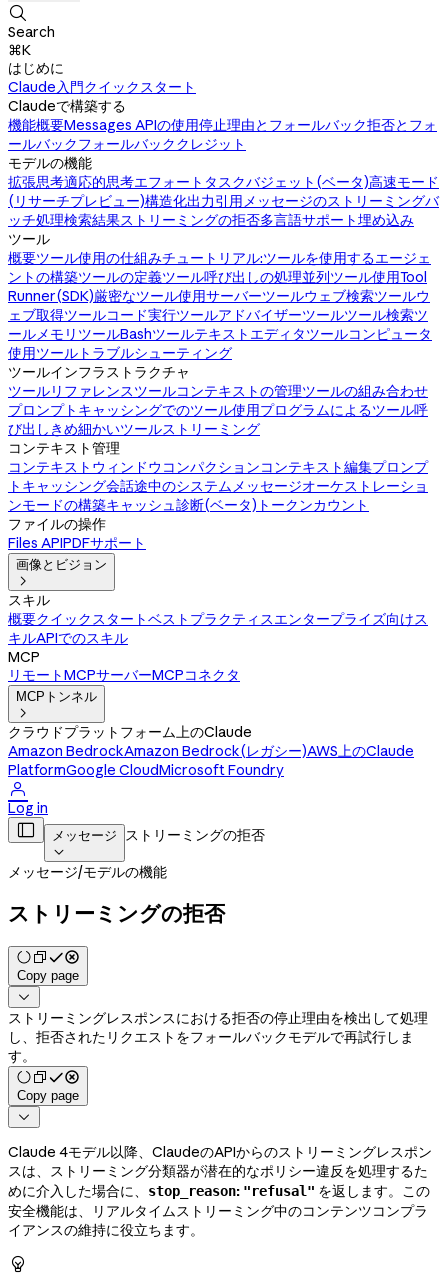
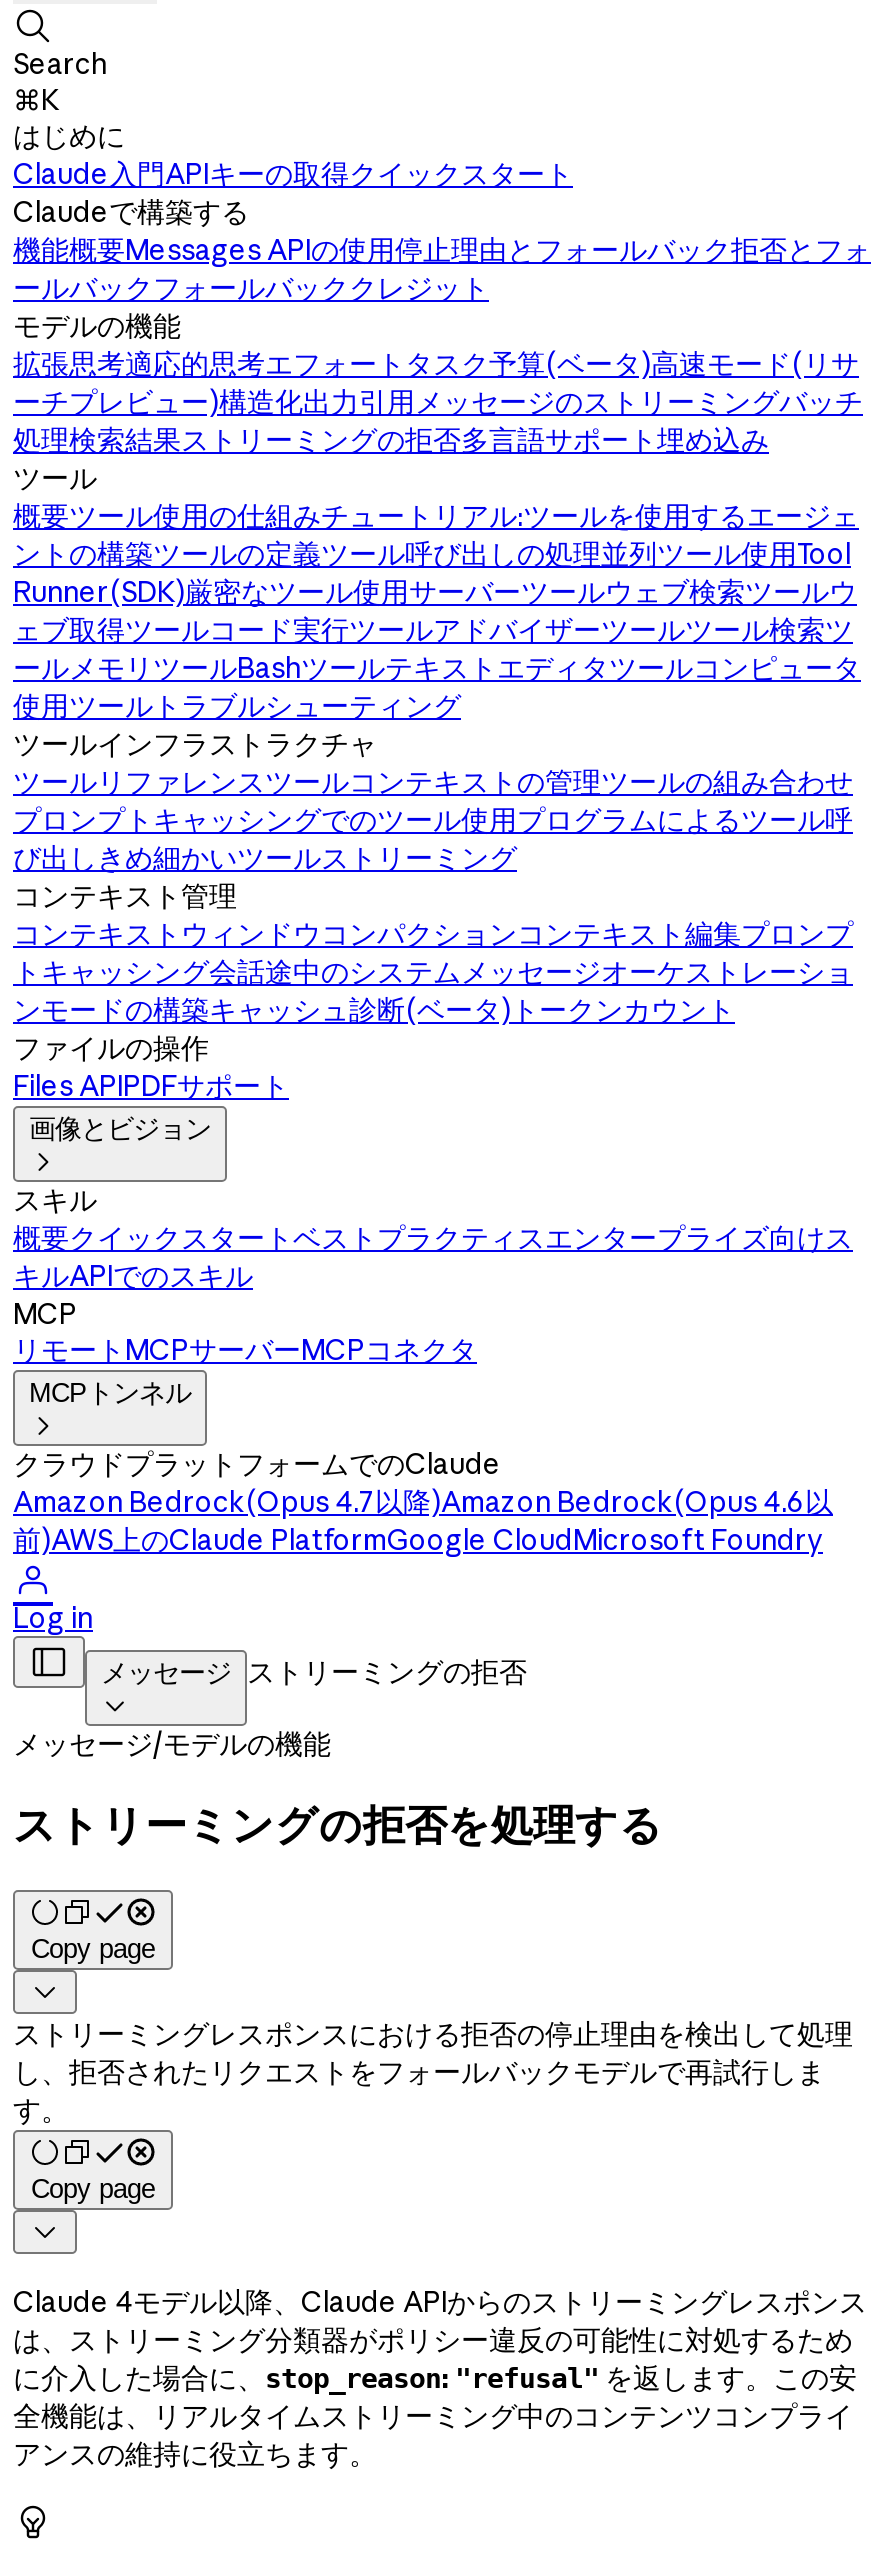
- Claude入門クイックスタート
+ Claude入門APIキーの取得クイックスタート

- 拡張思考適応的思考エフォートタスクバジェット(ベータ)高速モード
- (リサーチプレビュー)構造化出力引用メッセージのストリーミングバ
- ッチ処理検索結果ストリーミングの拒否多言語サポート埋め込み
+ 拡張思考適応的思考エフォートタスク予算(ベータ)高速モード(リサ
+ ーチプレビュー)構造化出力引用メッセージのストリーミングバッチ
+ 処理検索結果ストリーミングの拒否多言語サポート埋め込み

- クラウドプラットフォーム上のClaude
- Amazon BedrockAmazon Bedrock(レガシー)AWS上のClaude
- PlatformGoogle CloudMicrosoft Foundry
+ クラウドプラットフォームでのClaude
+ Amazon Bedrock(Opus 4.7以降)Amazon Bedrock(Opus 4.6以
+ 前)AWS上のClaude PlatformGoogle CloudMicrosoft Foundry

- ストリーミングの拒否
+ ストリーミングの拒否を処理する

- Claude 4モデル以降、ClaudeのAPIからのストリーミングレスポン
- スは、ストリーミング分類器が潜在的なポリシー違反を処理するた
- めに介入した場合に、stop_reason: "refusal"を返します。この
- 安全機能は、リアルタイムストリーミング中のコンテンツコンプラ
- イアンスの維持に役立ちます。
+ Claude 4モデル以降、Claude APIからのストリーミングレスポンス
+ は、ストリーミング分類器がポリシー違反の可能性に対処するため
+ に介入した場合に、stop_reason: "refusal"を返します。この安
+ 全機能は、リアルタイムストリーミング中のコンテンツコンプライ
+ アンスの維持に役立ちます。
